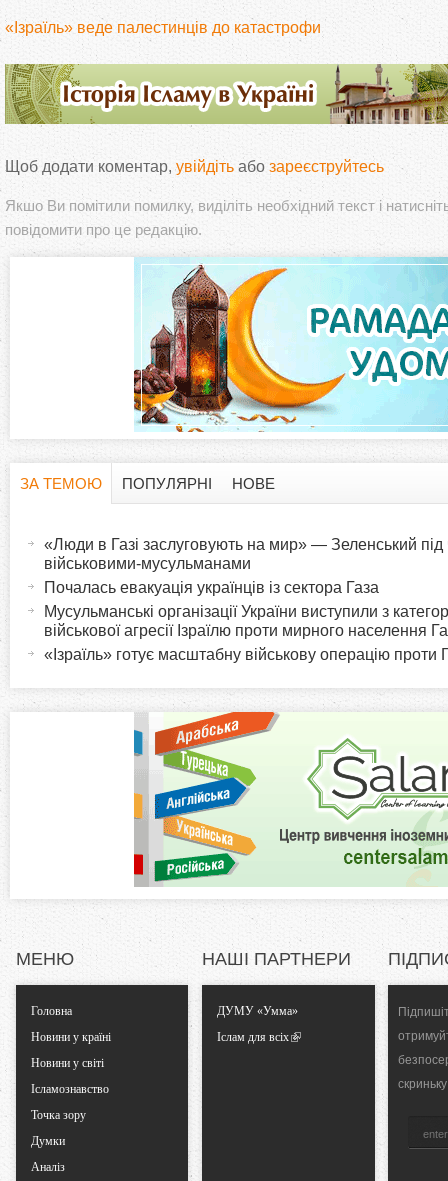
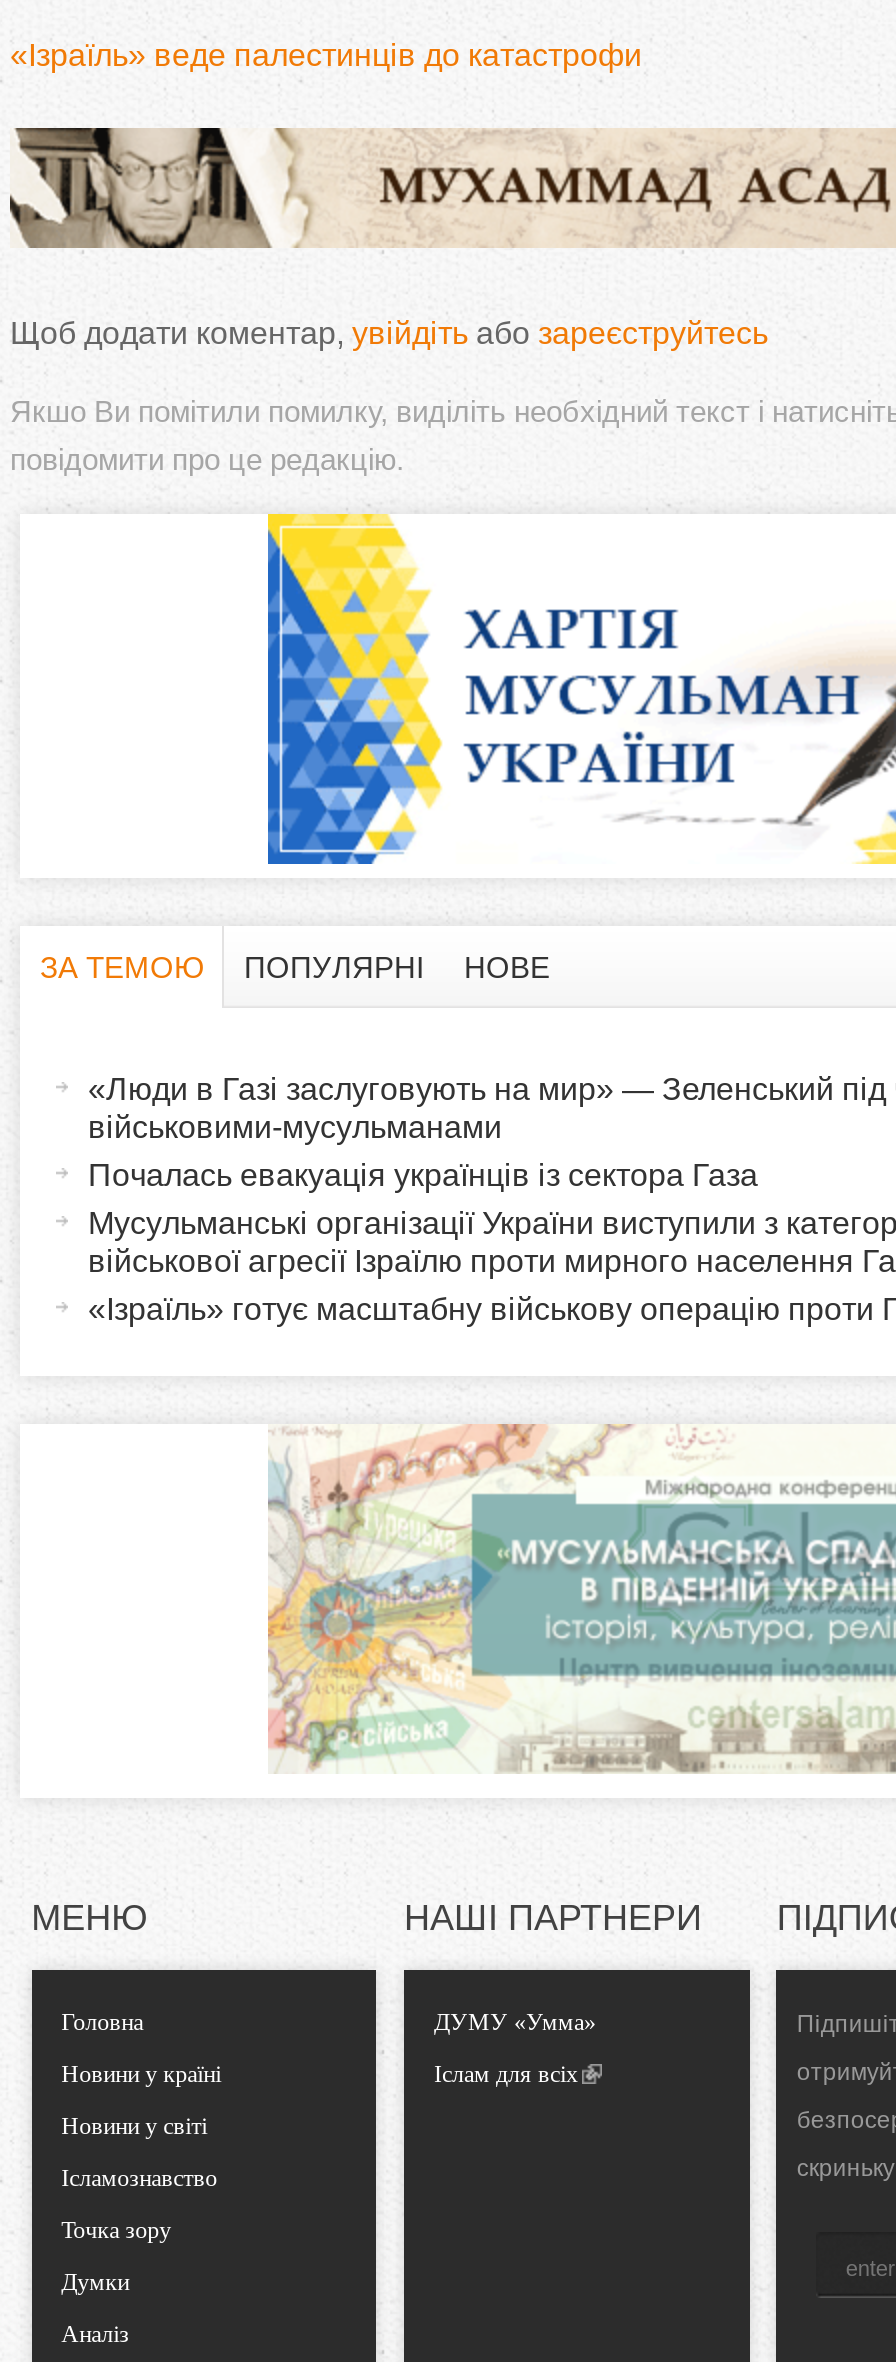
- [image]
+ [image]

- [image]
+ [image]

- [image]
+ [image]
